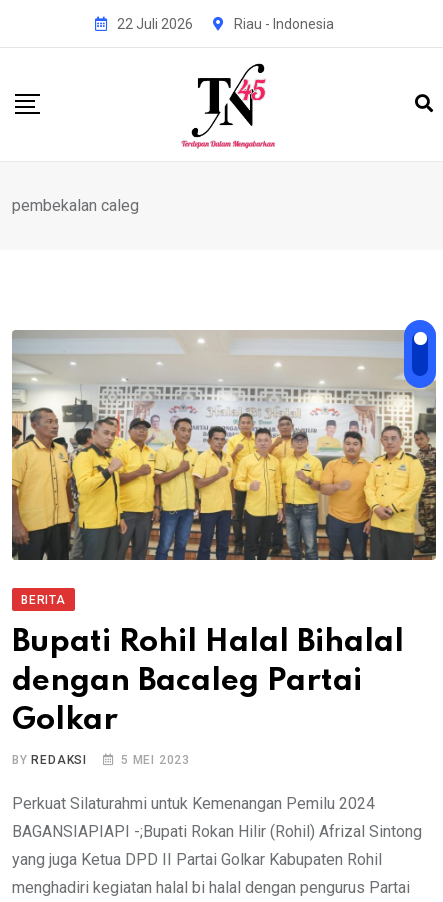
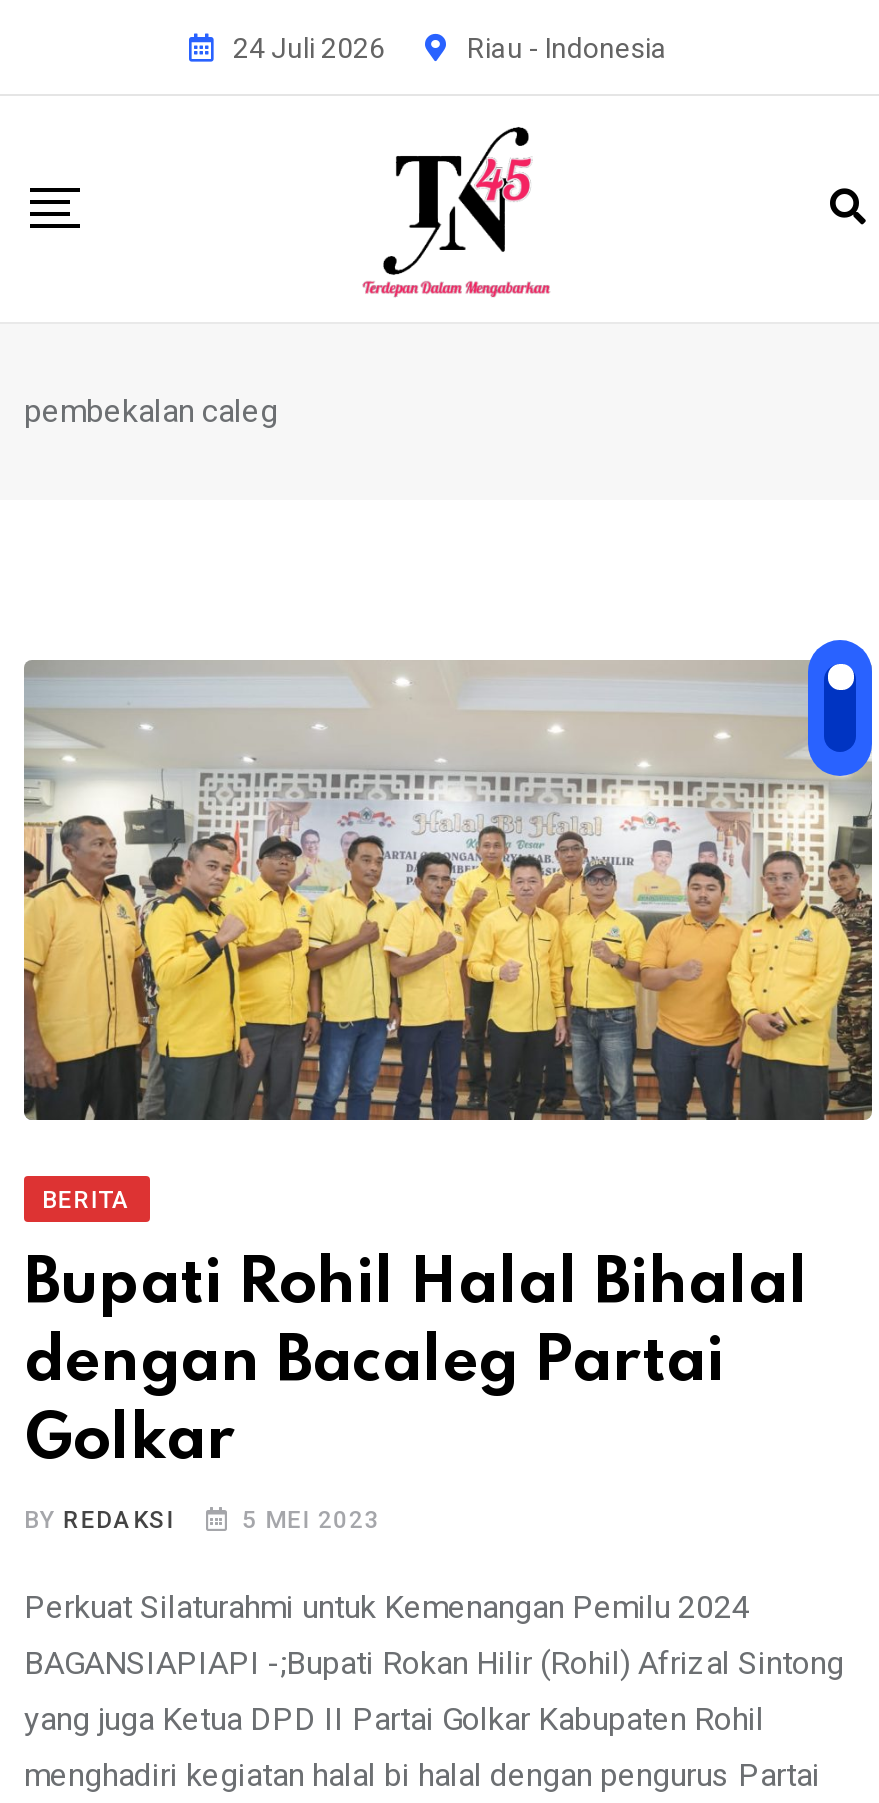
- 22 Juli 2026
+ 24 Juli 2026
